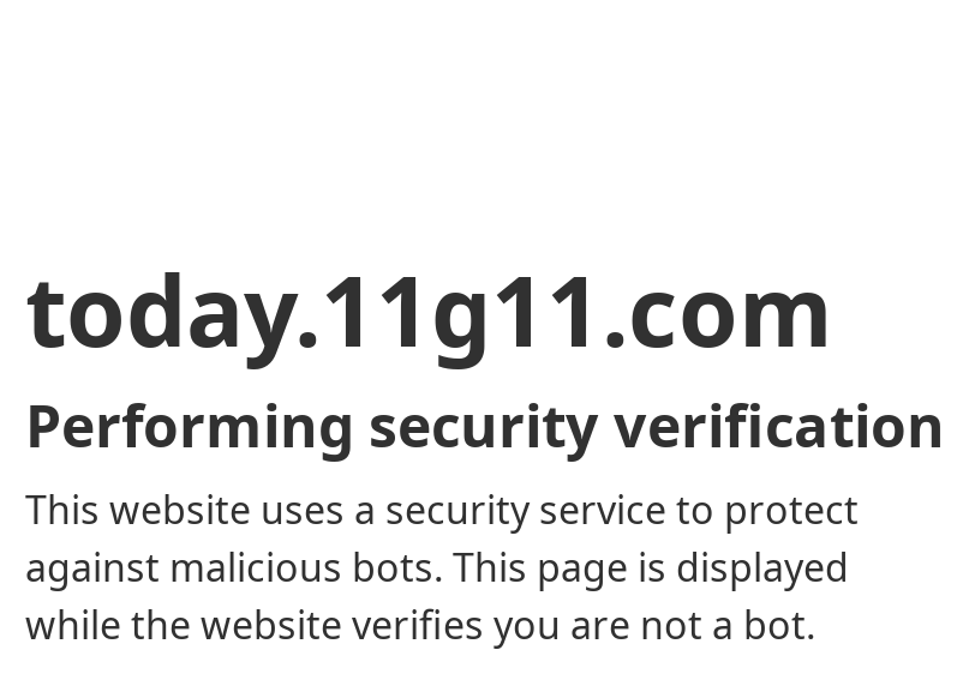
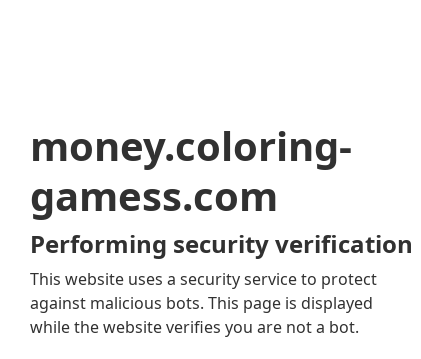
- today.11g11.com
+ money.coloring-
+ gamess.com
